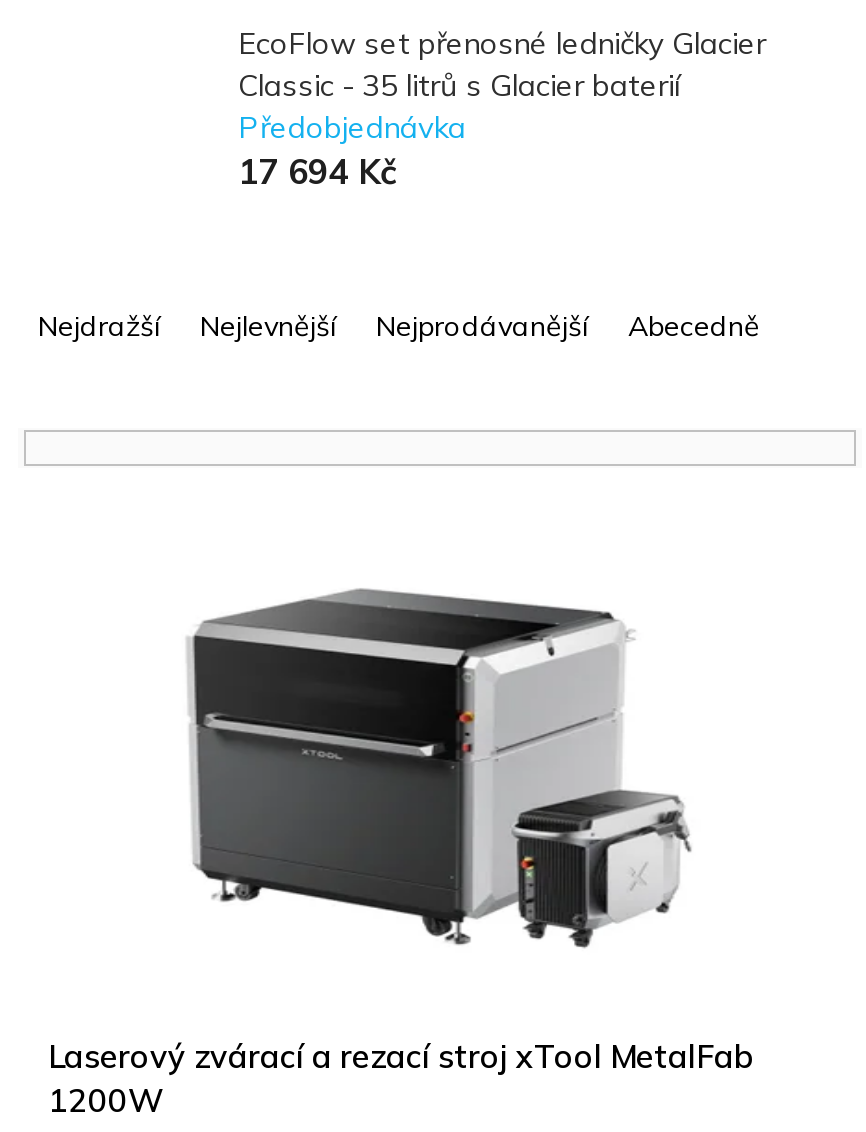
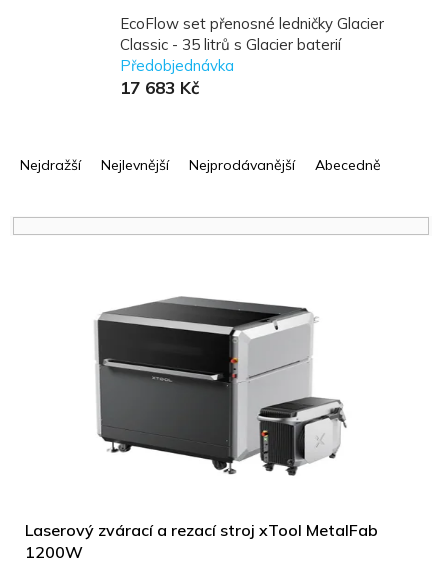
- 17 694 Kč
+ 17 683 Kč
